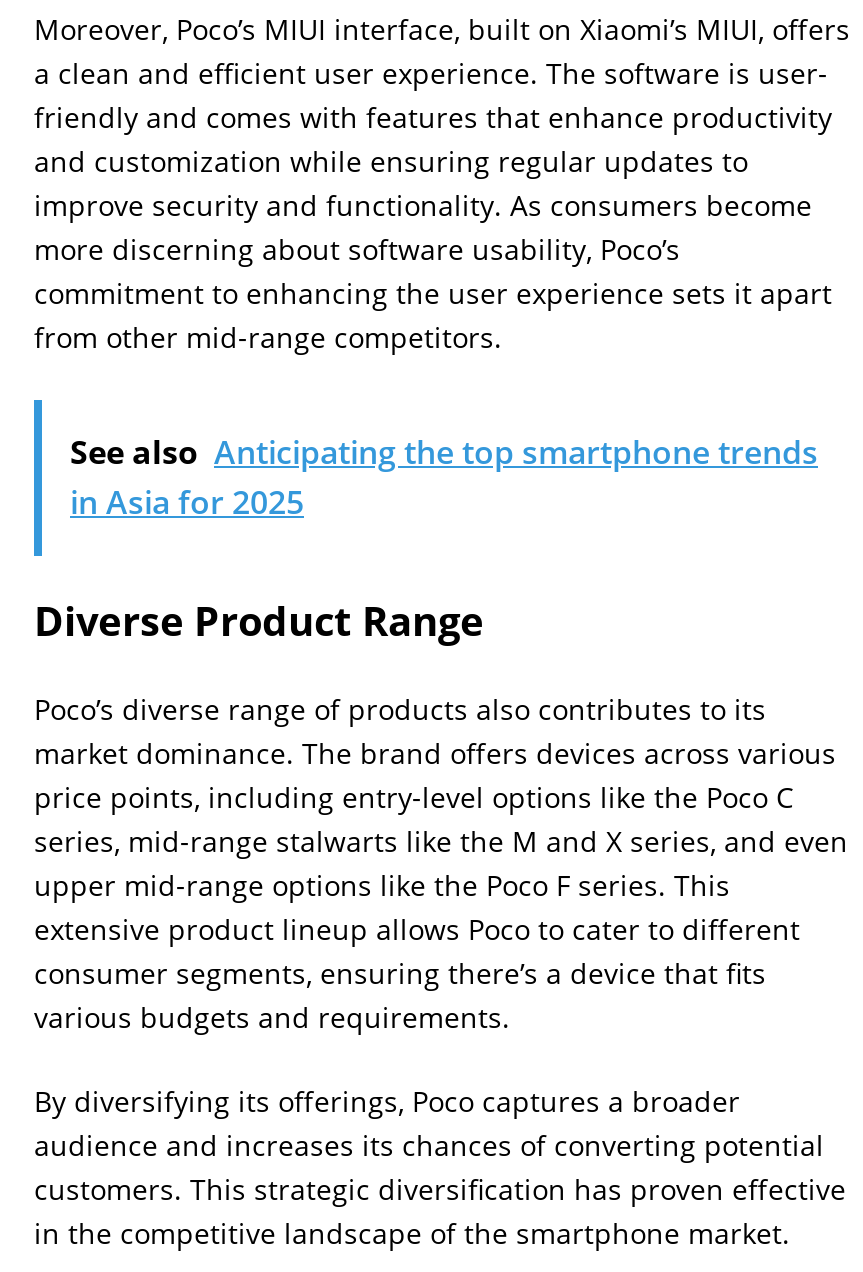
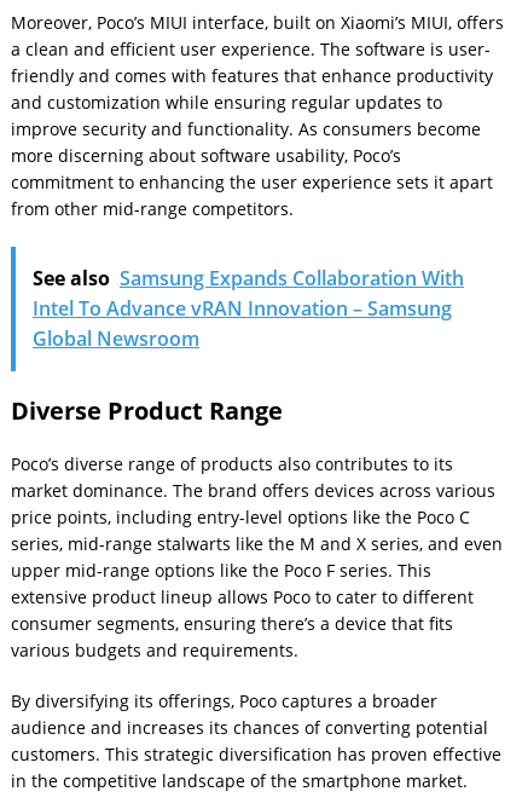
- See also Anticipating the top smartphone trends
- in Asia for 2025
+ See also Samsung Expands Collaboration With
+ Intel To Advance vRAN Innovation – Samsung
+ Global Newsroom
